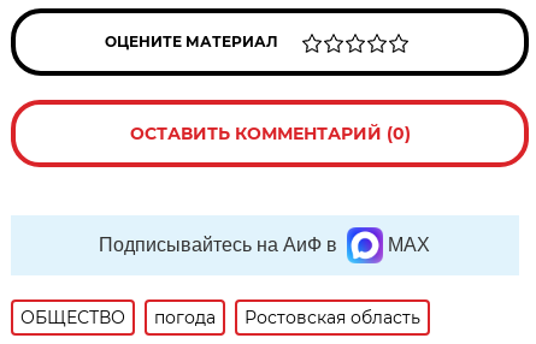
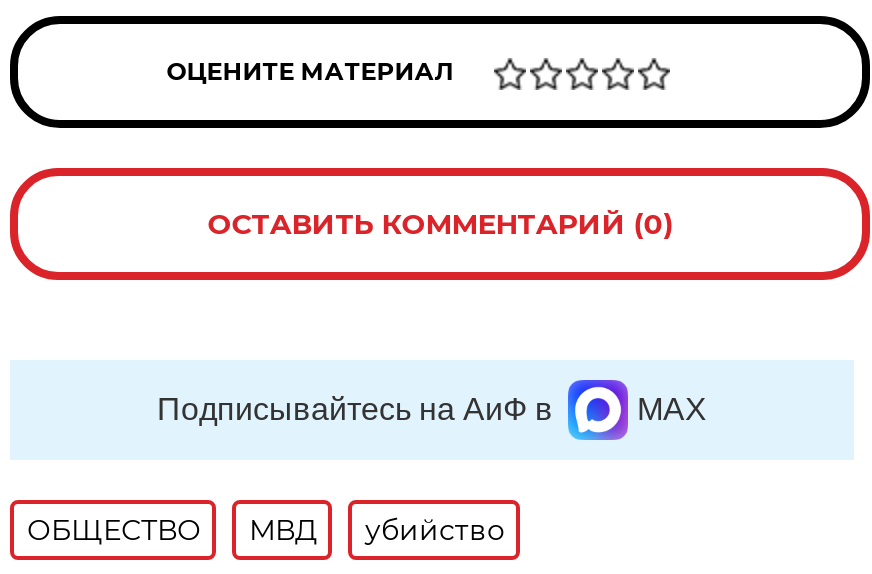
- погода
- Ростовская область
+ МВД
+ убийство
